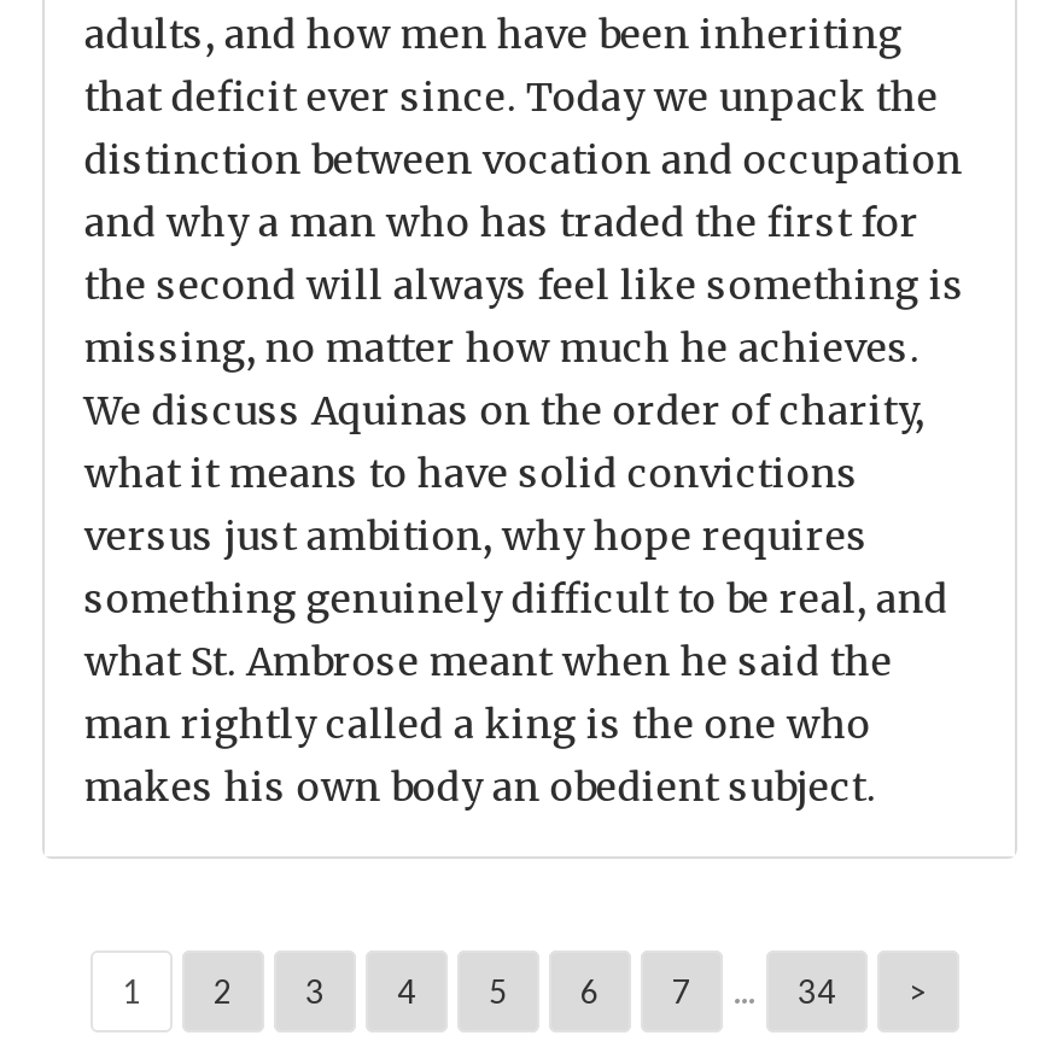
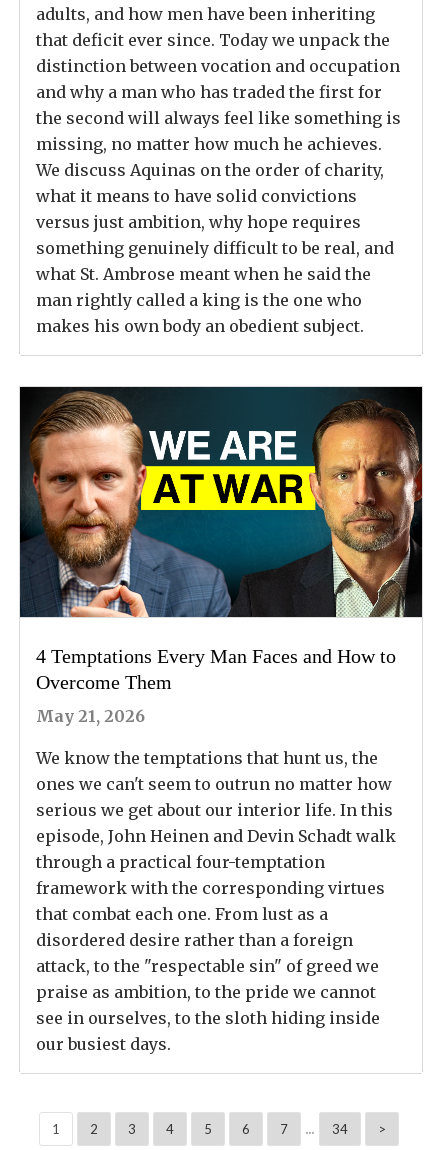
+ [image]
+ 4 Temptations Every Man Faces and How to
+ Overcome Them
+ May 21, 2026
+ We know the temptations that hunt us, the
+ ones we can't seem to outrun no matter how
+ serious we get about our interior life. In this
+ episode, John Heinen and Devin Schadt walk
+ through a practical four-temptation
+ framework with the corresponding virtues
+ that combat each one. From lust as a
+ disordered desire rather than a foreign
+ attack, to the "respectable sin" of greed we
+ praise as ambition, to the pride we cannot
+ see in ourselves, to the sloth hiding inside
+ our busiest days.
